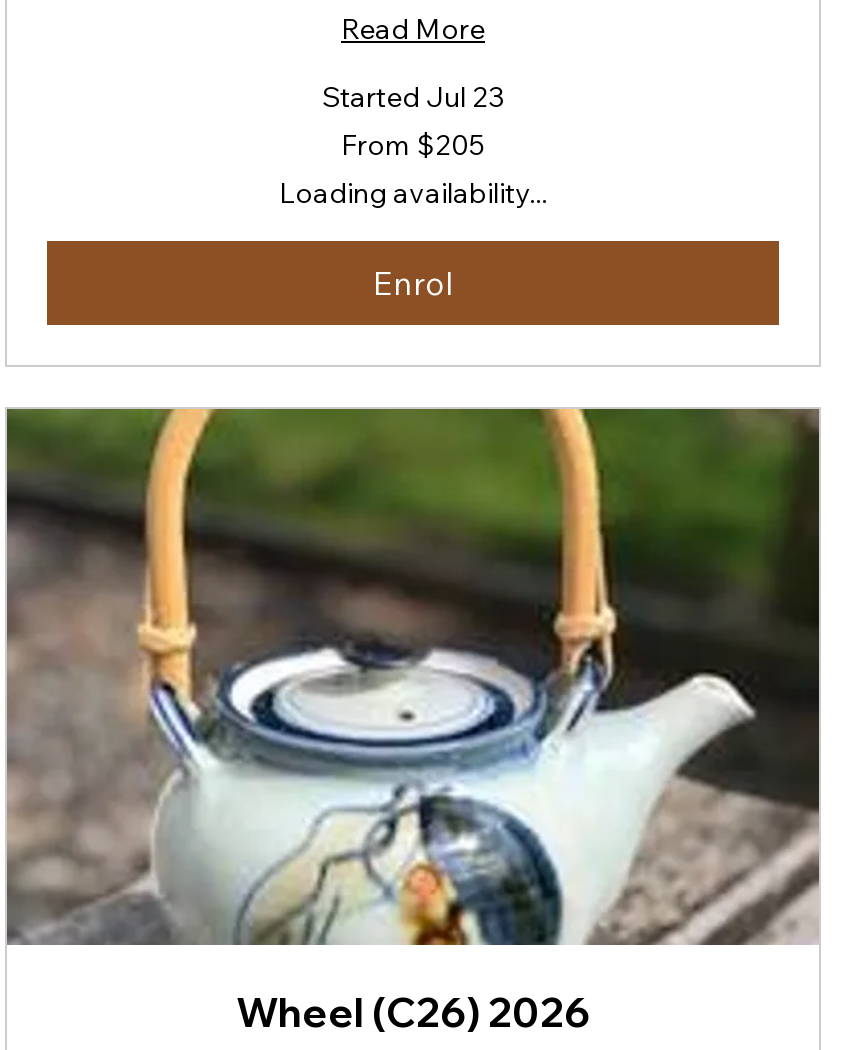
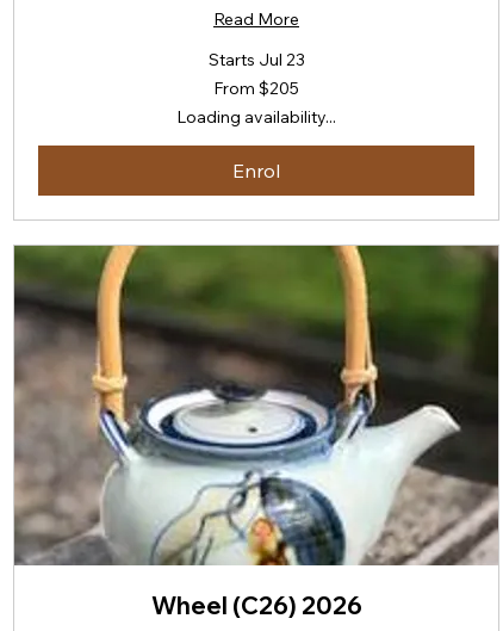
- Started Jul 23
+ Starts Jul 23
